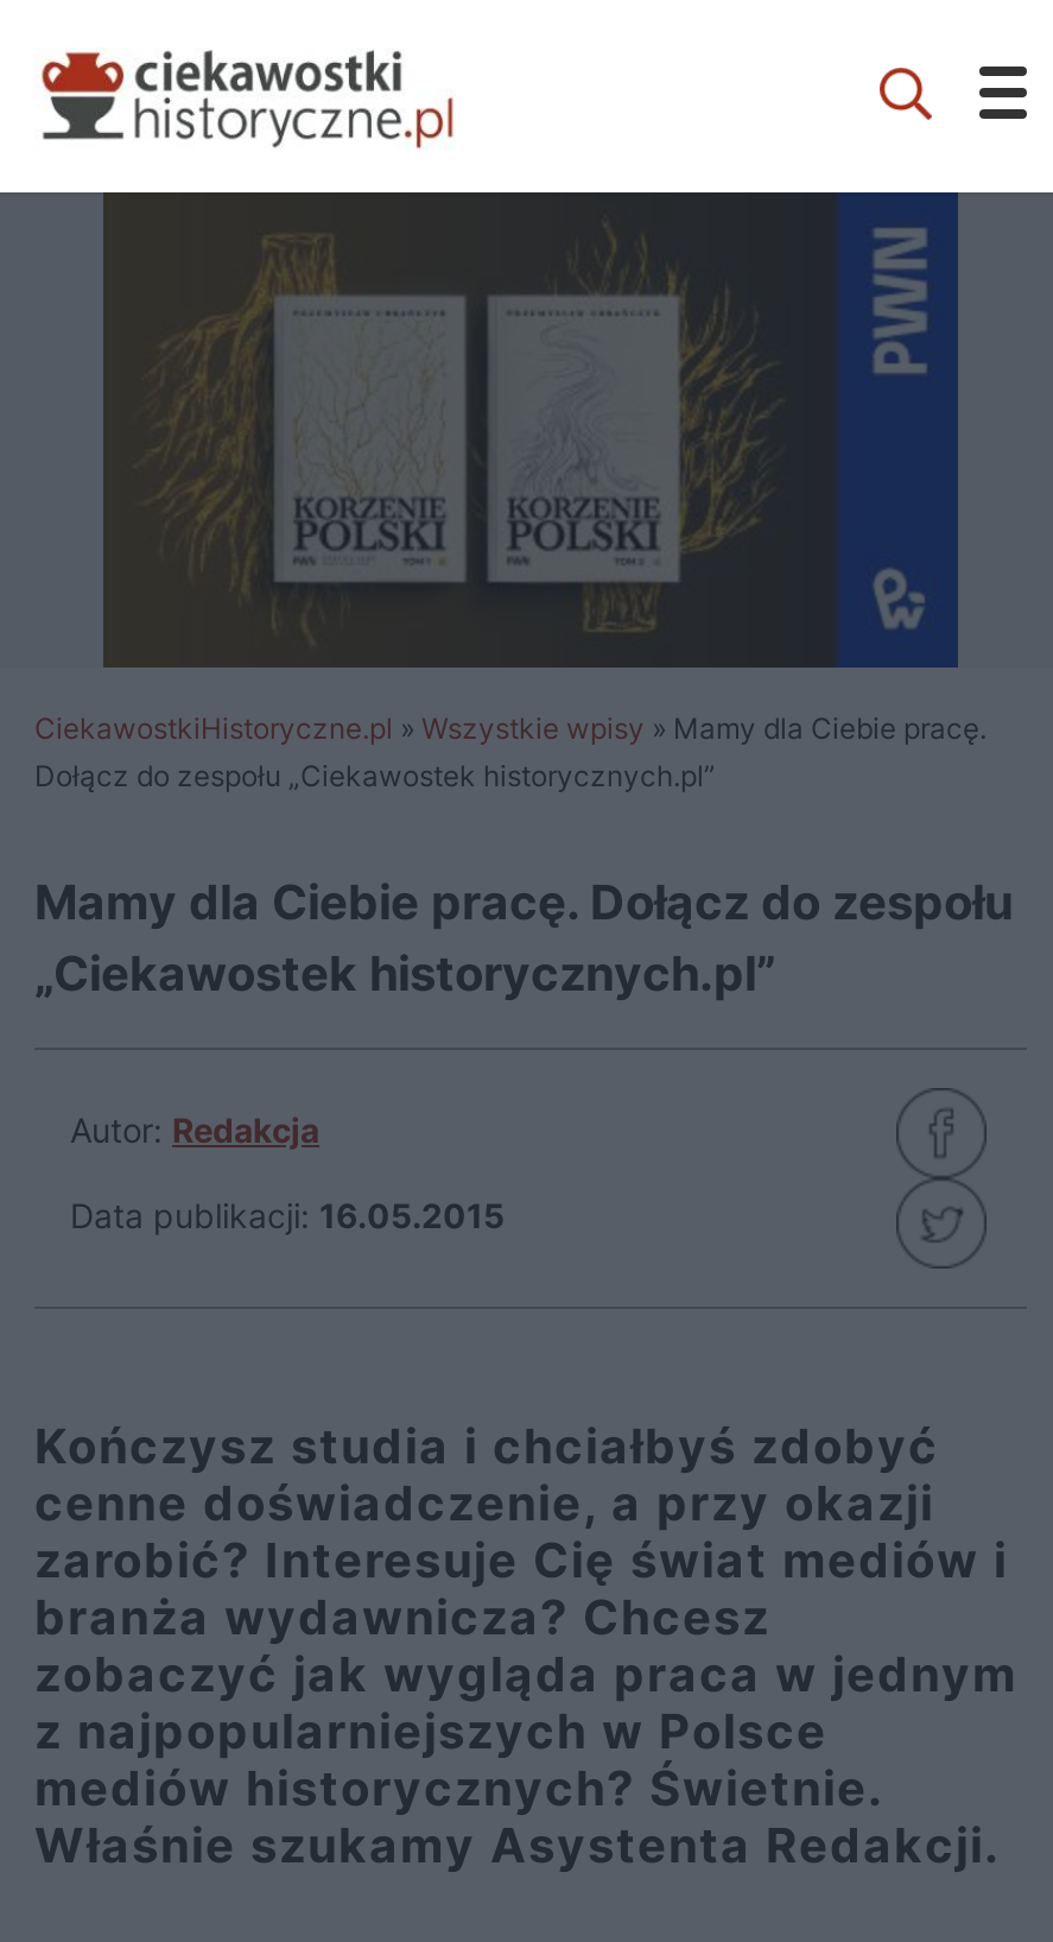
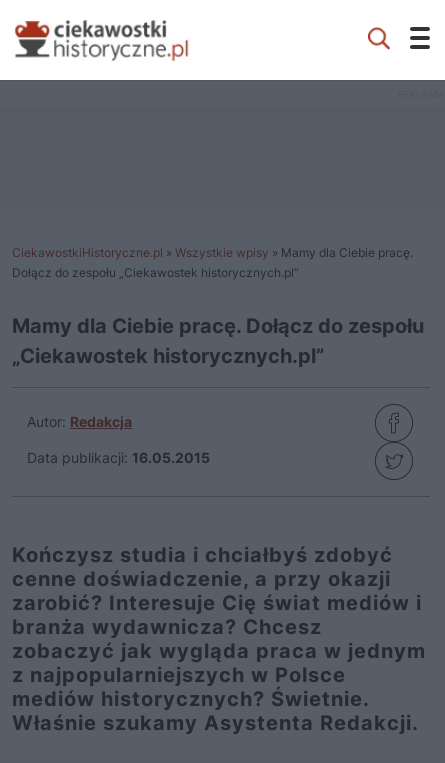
- [image]
